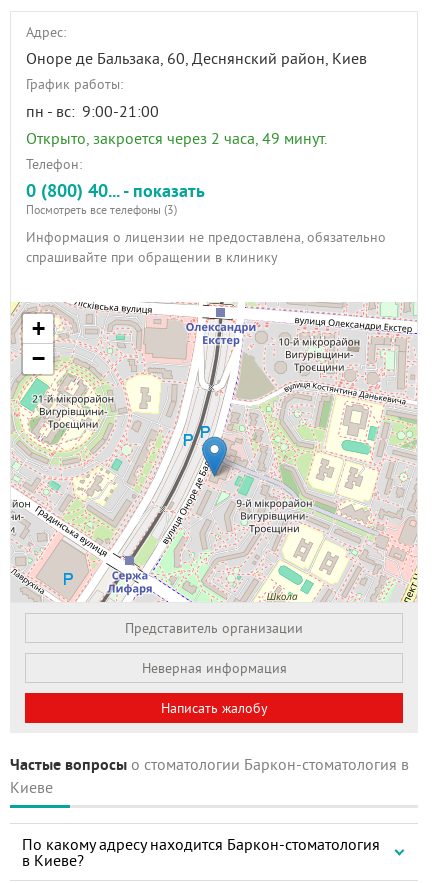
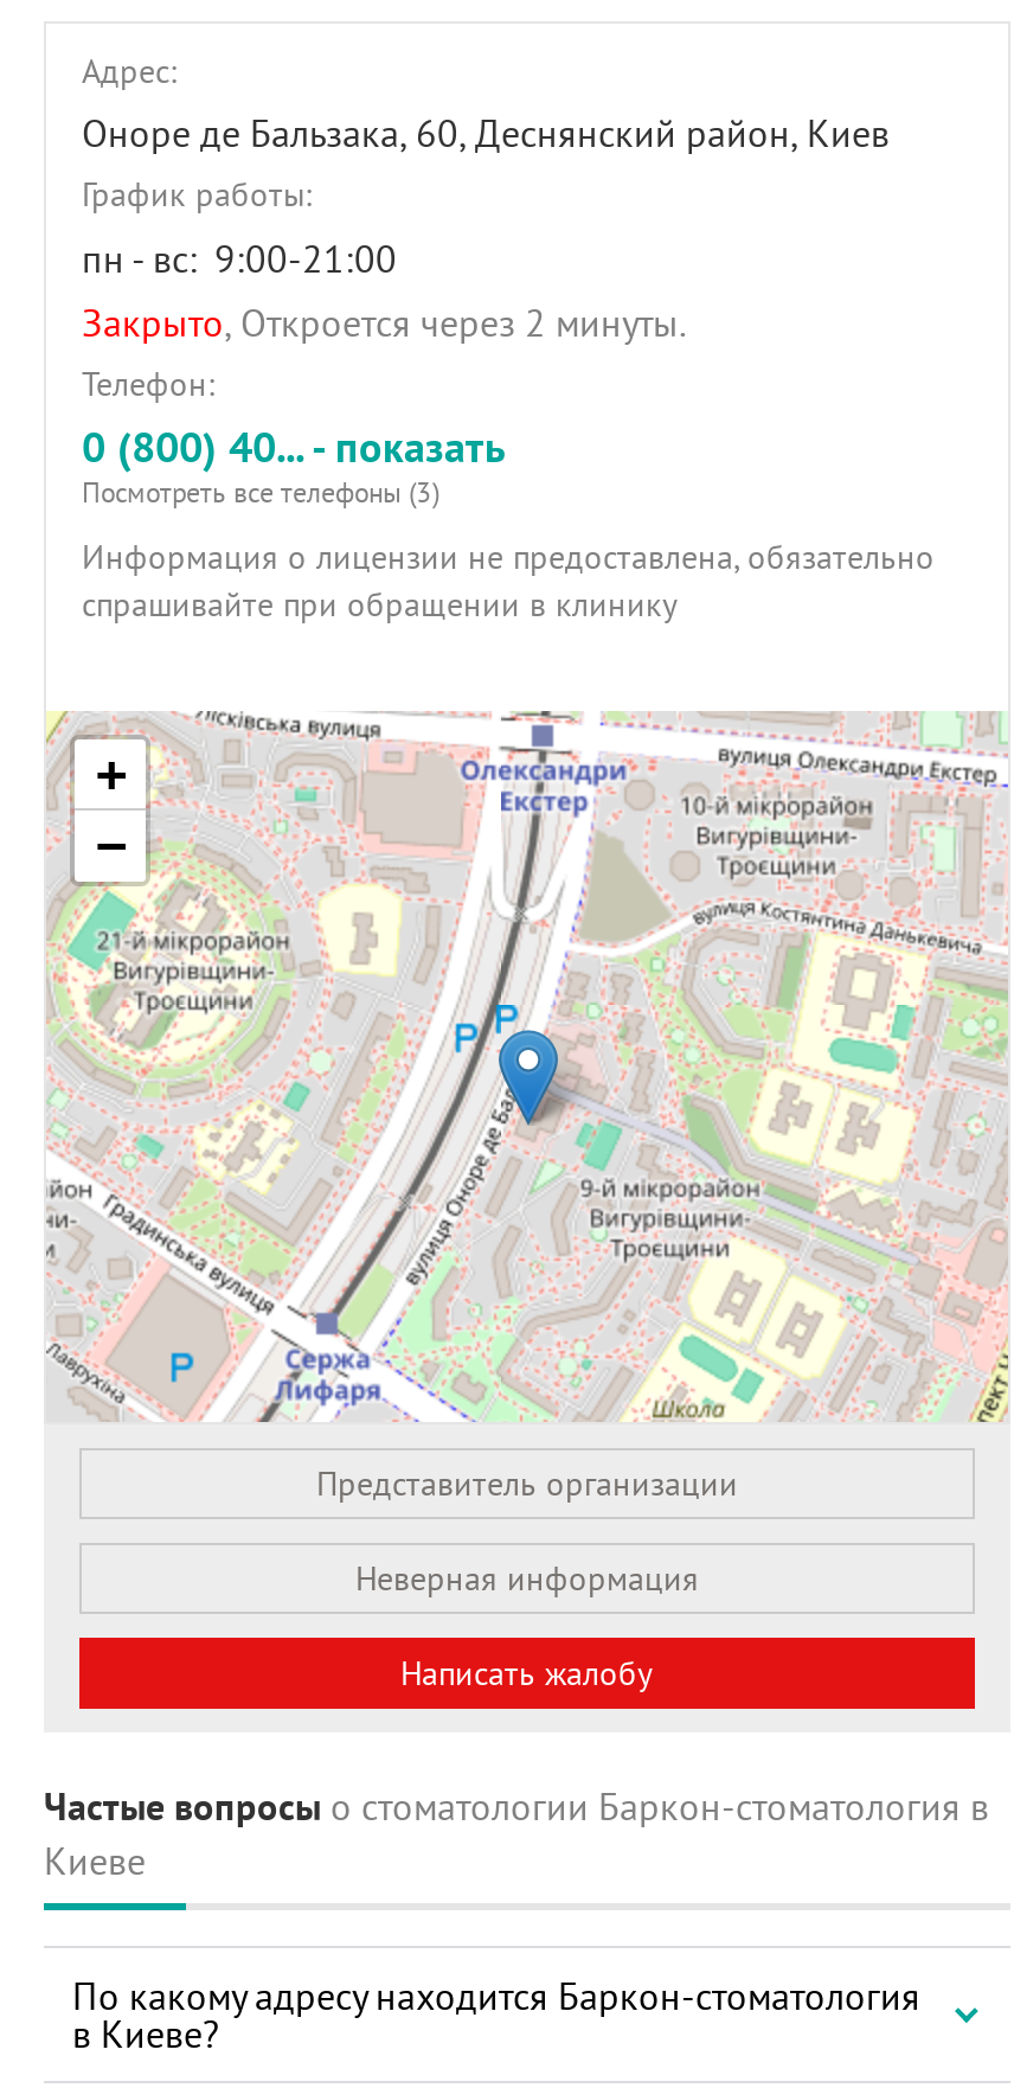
- Открыто, закроется через 2 часа, 49 минут.
+ Закрыто, Откроется через 2 минуты.
